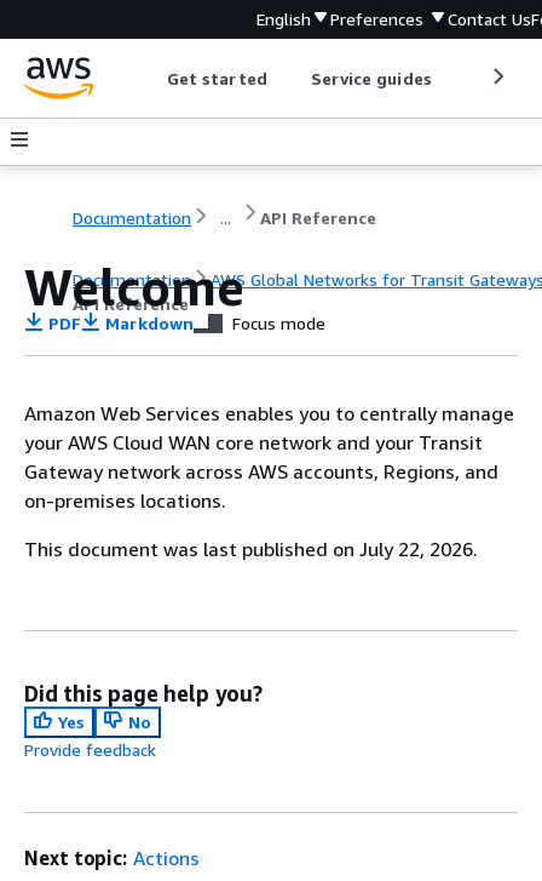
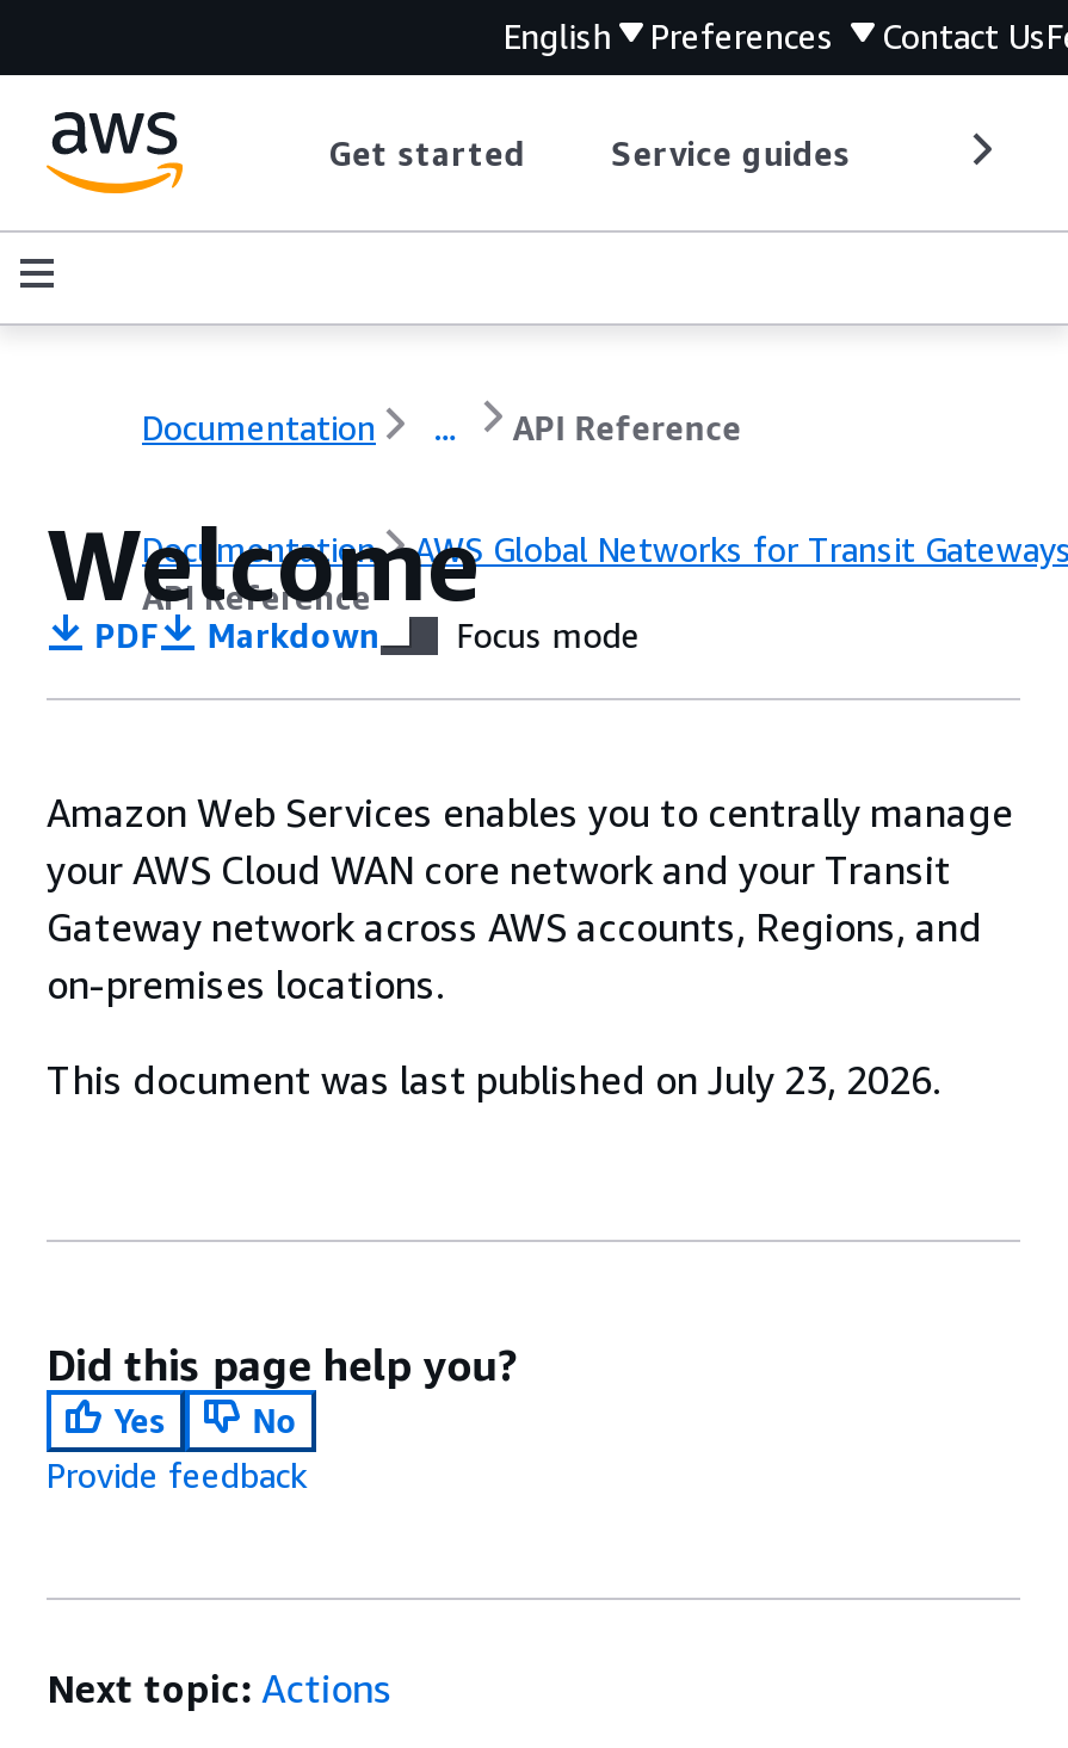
- This document was last published on July 22, 2026.
+ This document was last published on July 23, 2026.
